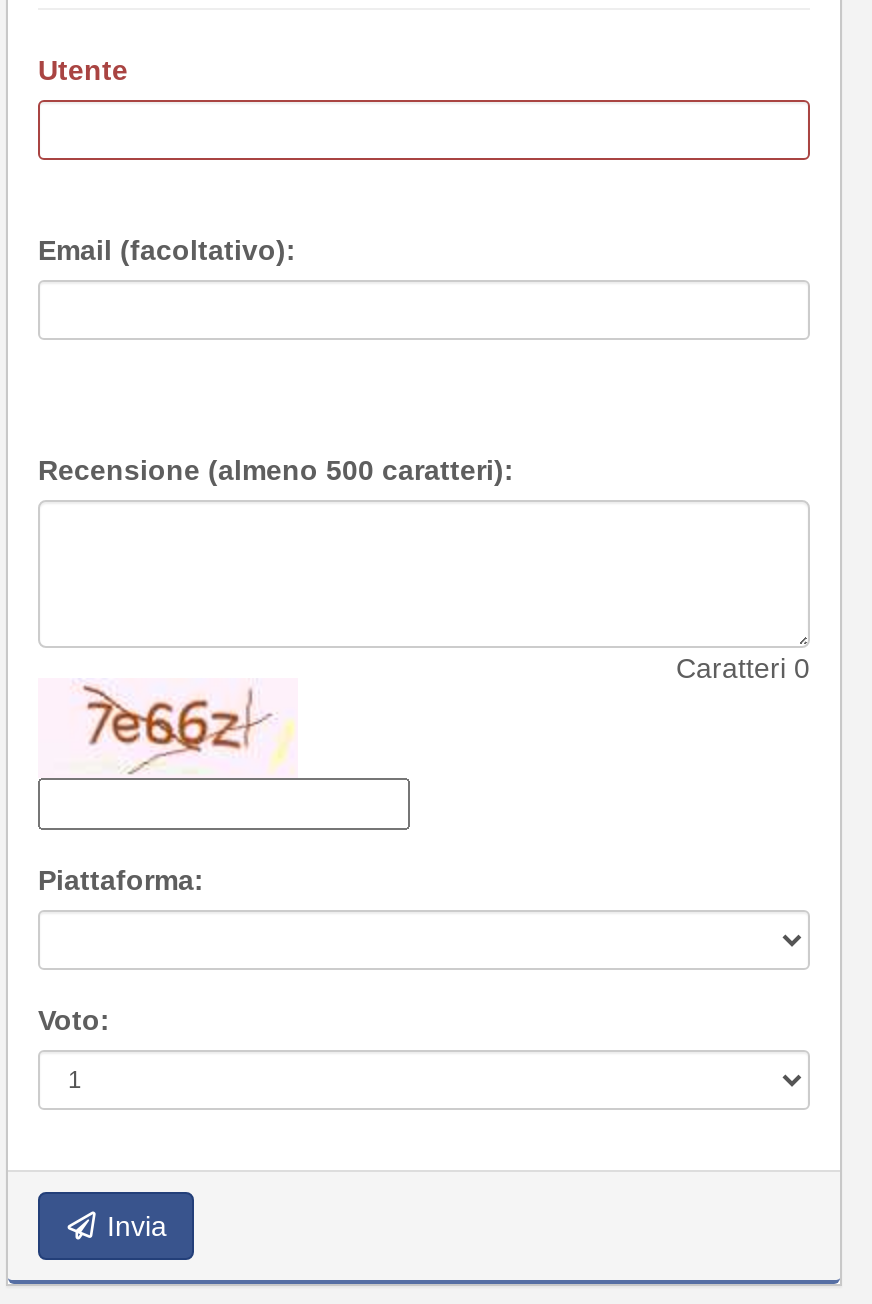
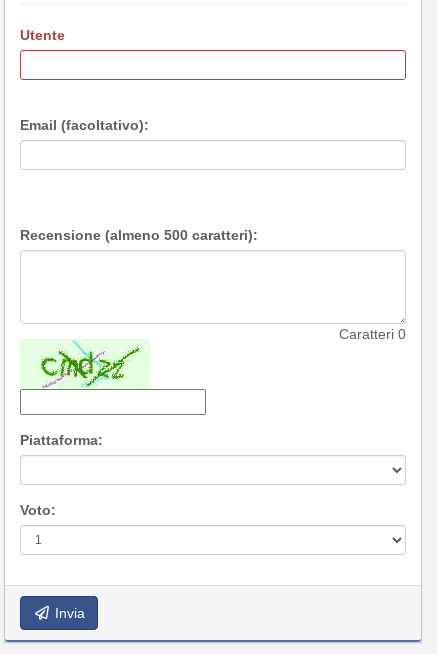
- [image]
+ [image]
